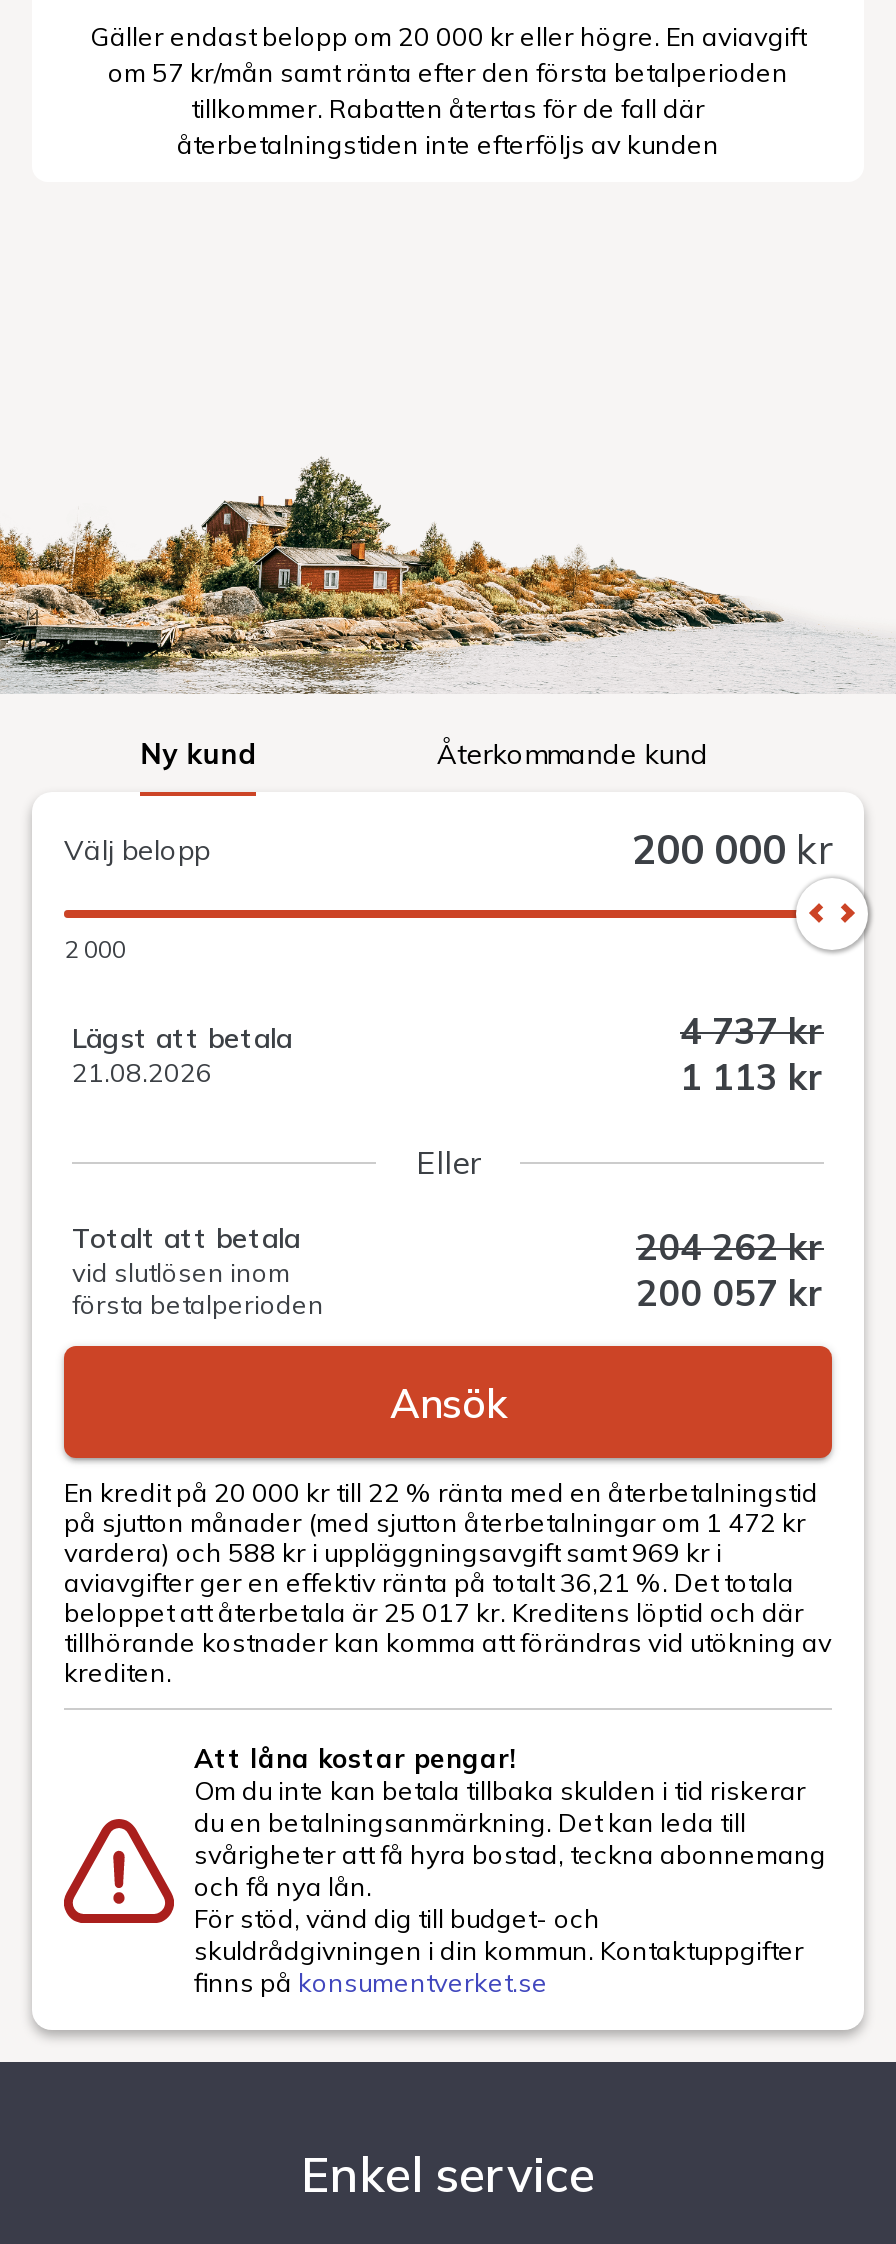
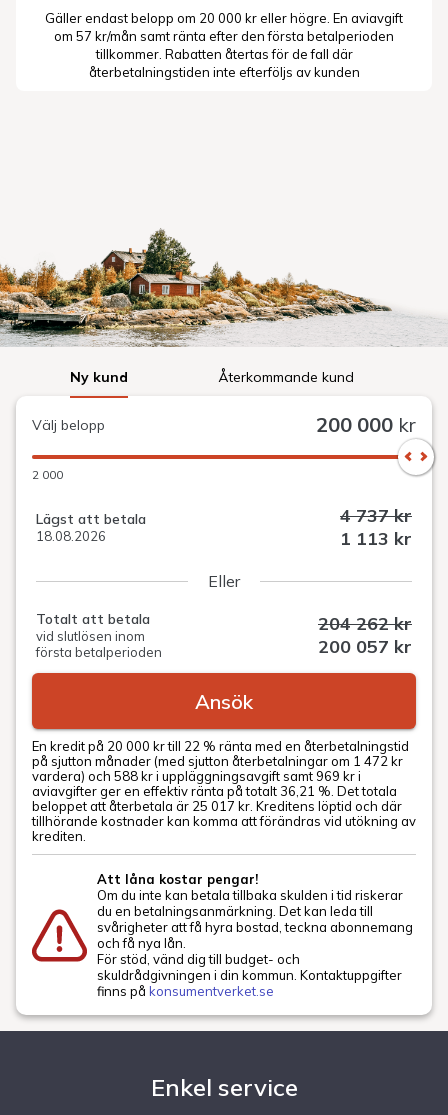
- 21.08.2026
+ 18.08.2026
